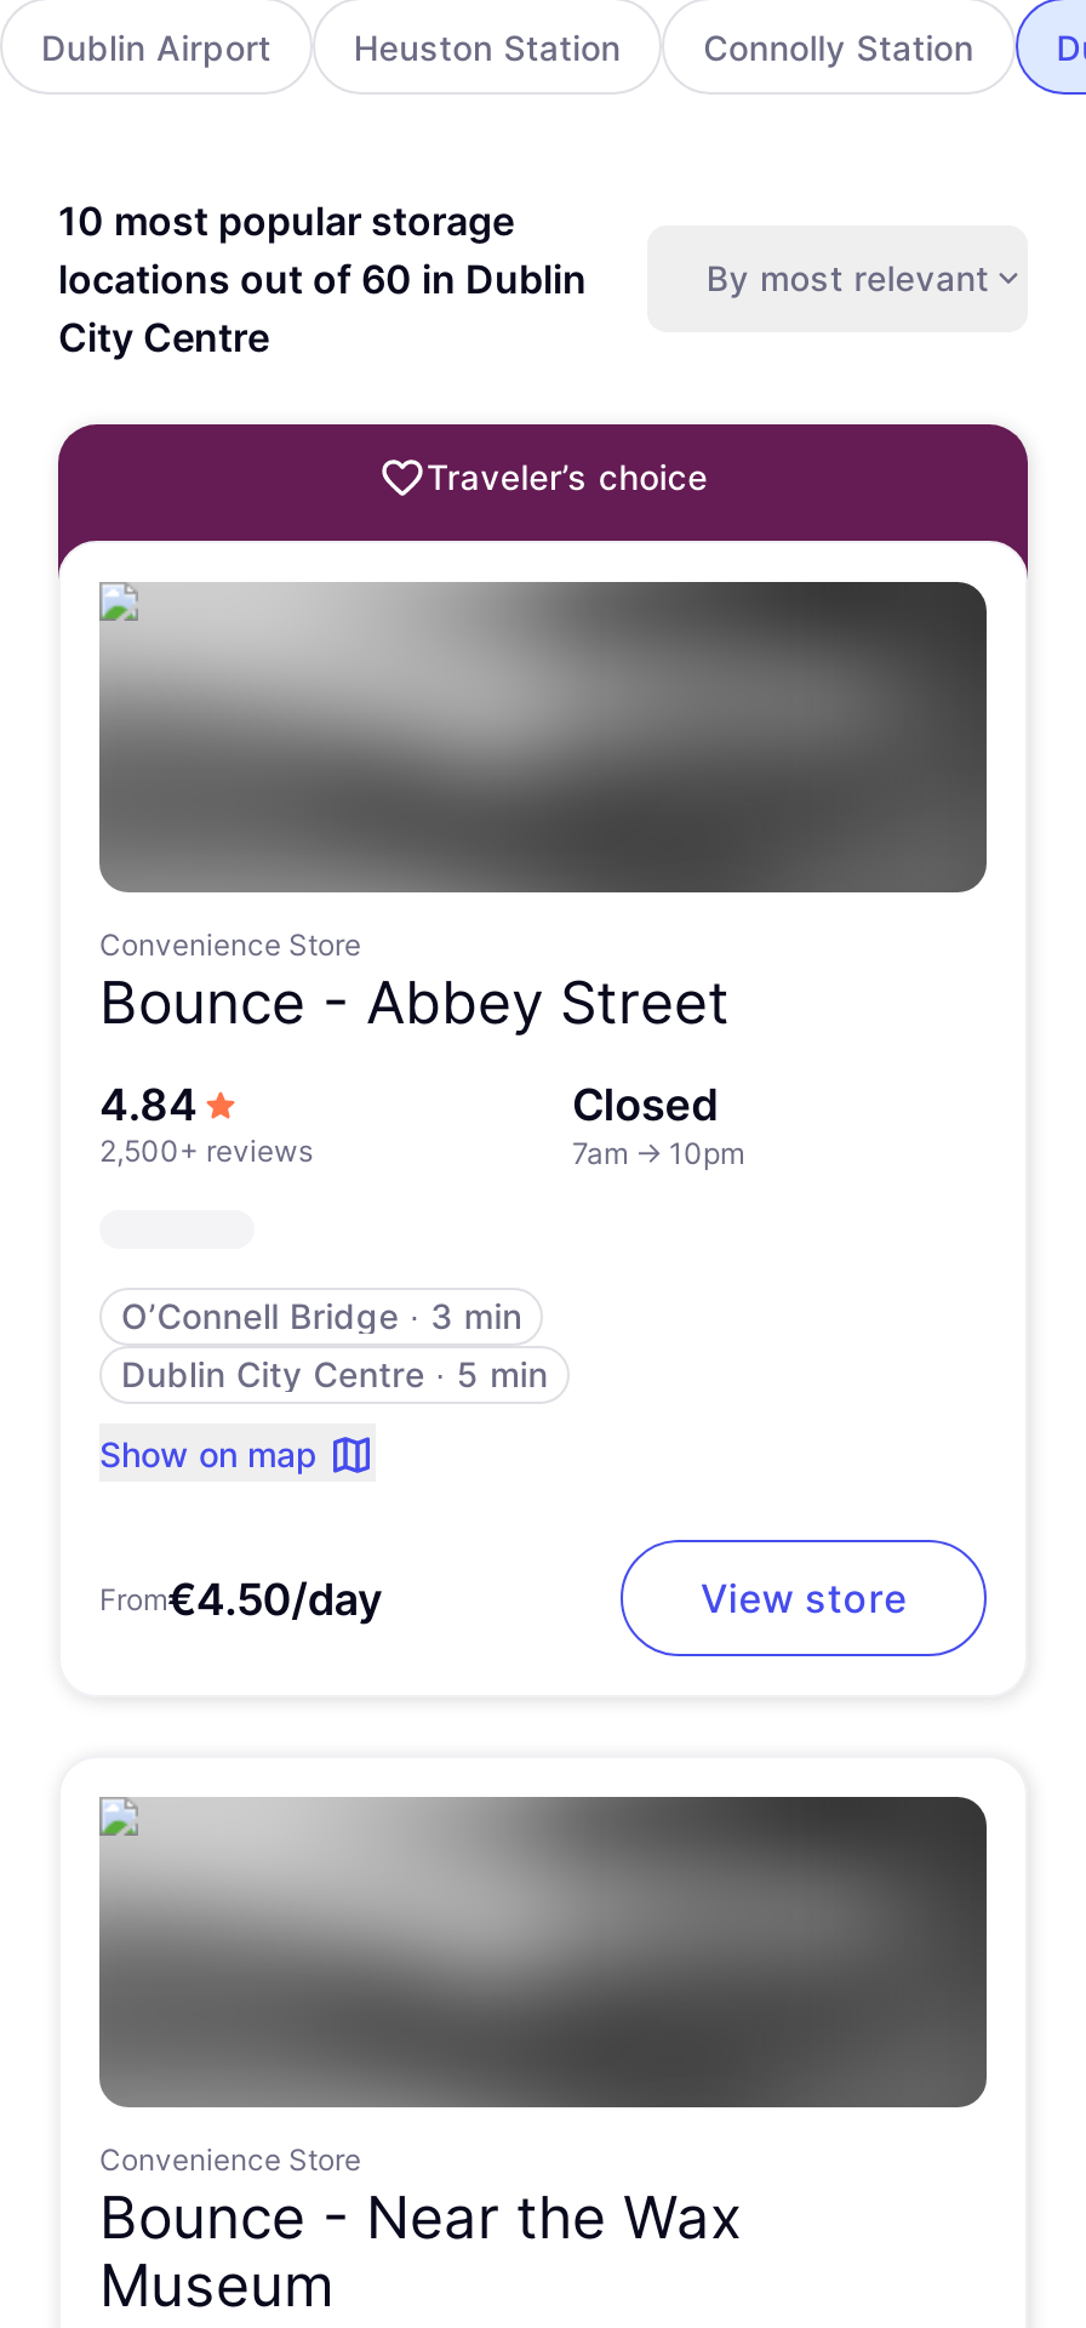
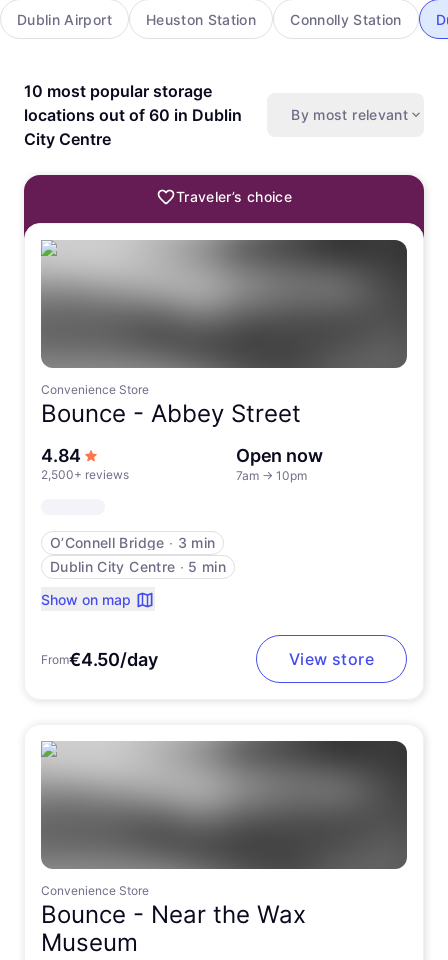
- Closed
+ Open now
